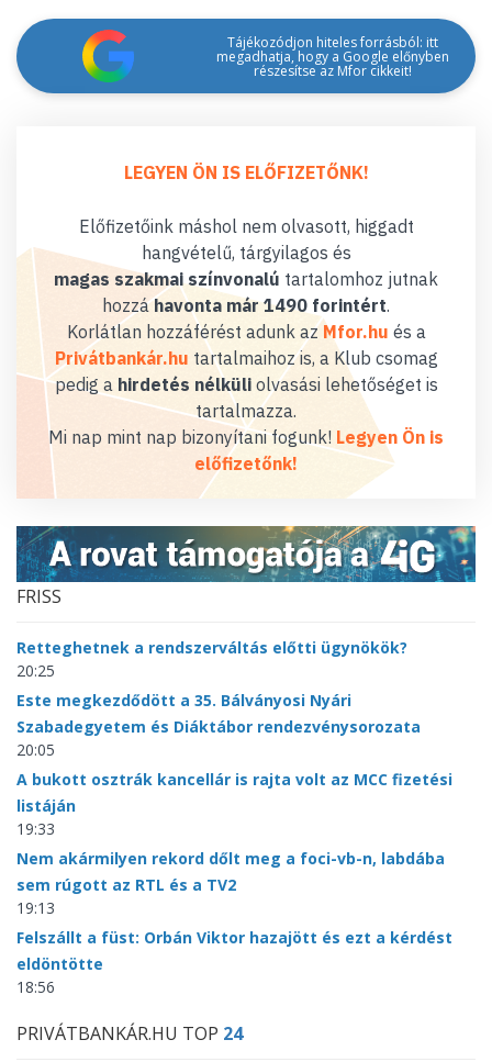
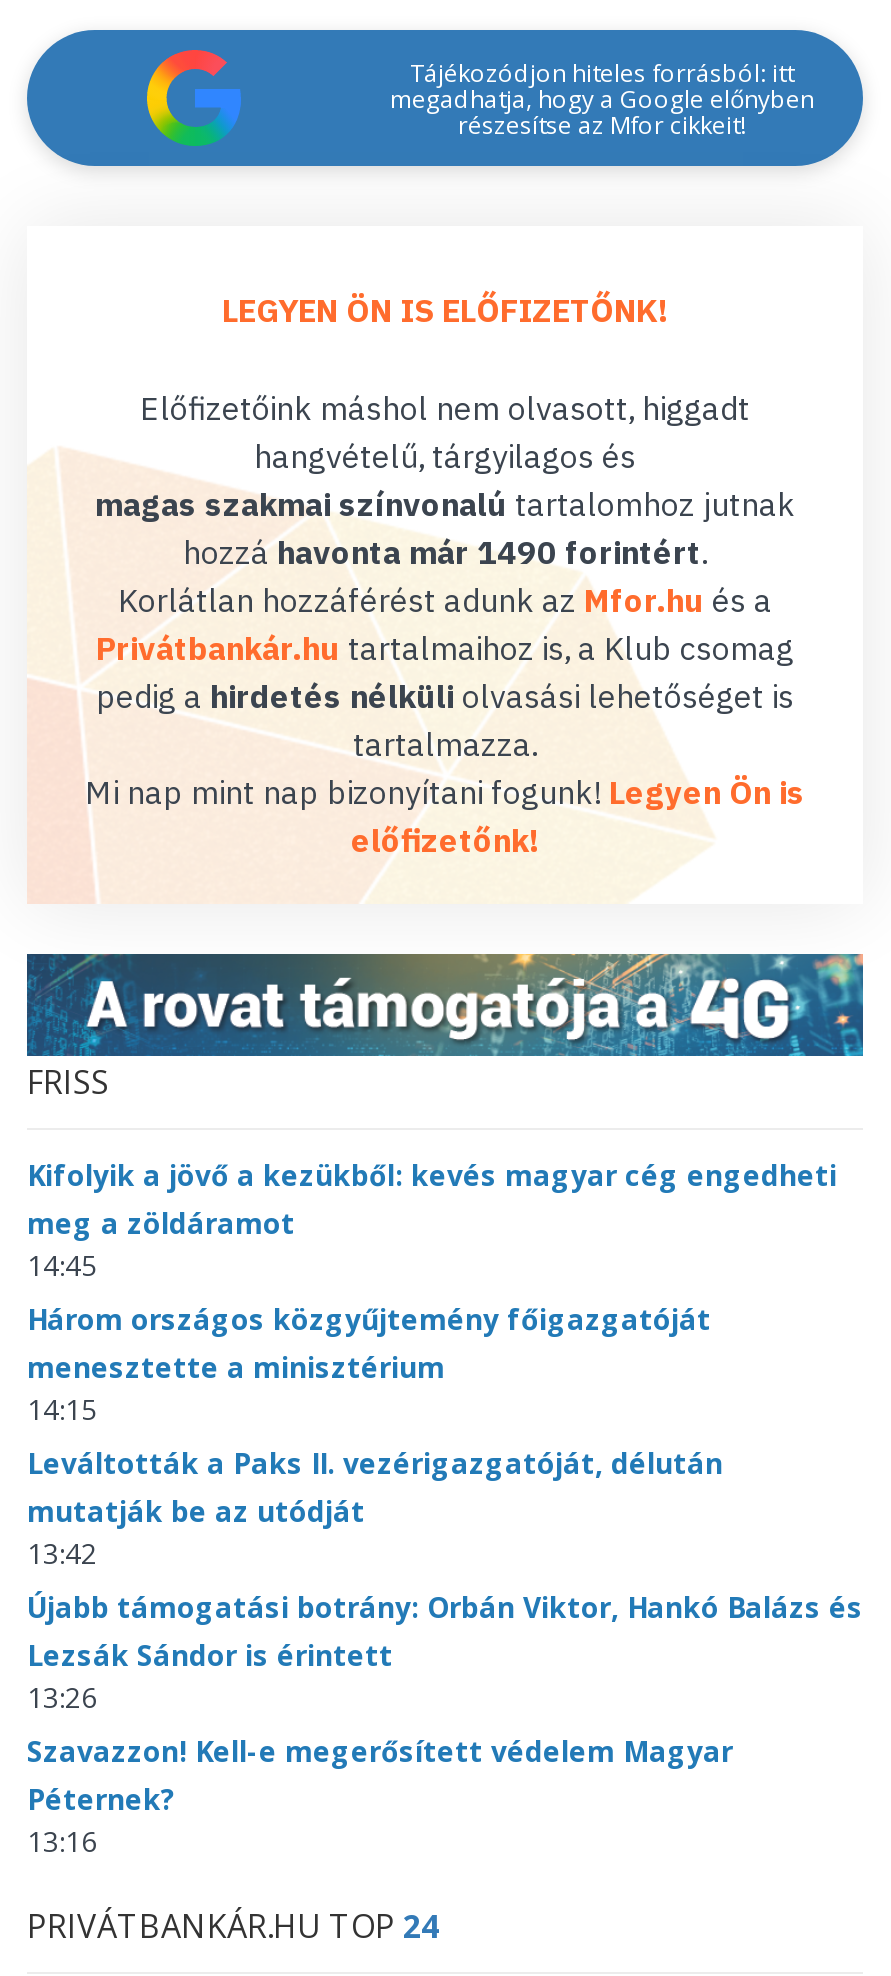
- Retteghetnek a rendszerváltás előtti ügynökök?
- 20:25
- Este megkezdődött a 35. Bálványosi Nyári
- Szabadegyetem és Diáktábor rendezvénysorozata
- 20:05
- A bukott osztrák kancellár is rajta volt az MCC fizetési
- listáján
- 19:33
- Nem akármilyen rekord dőlt meg a foci-vb-n, labdába
- sem rúgott az RTL és a TV2
- 19:13
- Felszállt a füst: Orbán Viktor hazajött és ezt a kérdést
- eldöntötte
- 18:56
+ Kifolyik a jövő a kezükből: kevés magyar cég engedheti
+ meg a zöldáramot
+ 14:45
+ Három országos közgyűjtemény főigazgatóját
+ menesztette a minisztérium
+ 14:15
+ Leváltották a Paks II. vezérigazgatóját, délután
+ mutatják be az utódját
+ 13:42
+ Újabb támogatási botrány: Orbán Viktor, Hankó Balázs és
+ Lezsák Sándor is érintett
+ 13:26
+ Szavazzon! Kell-e megerősített védelem Magyar
+ Péternek?
+ 13:16
